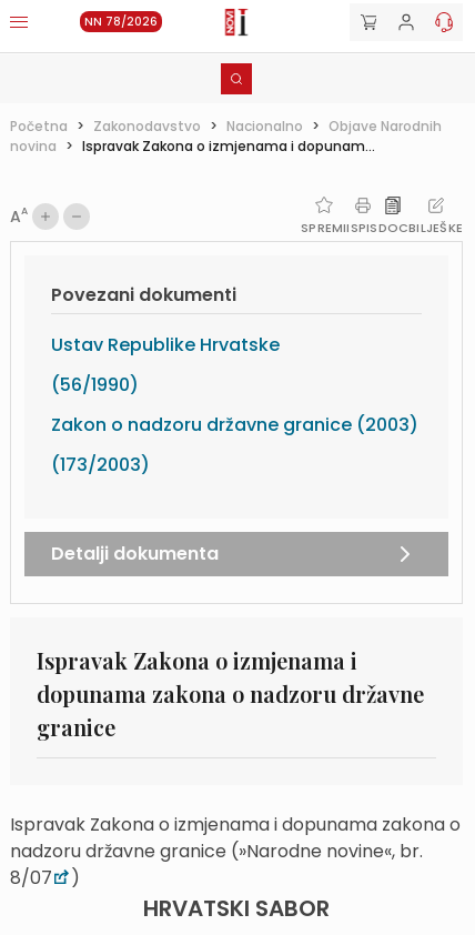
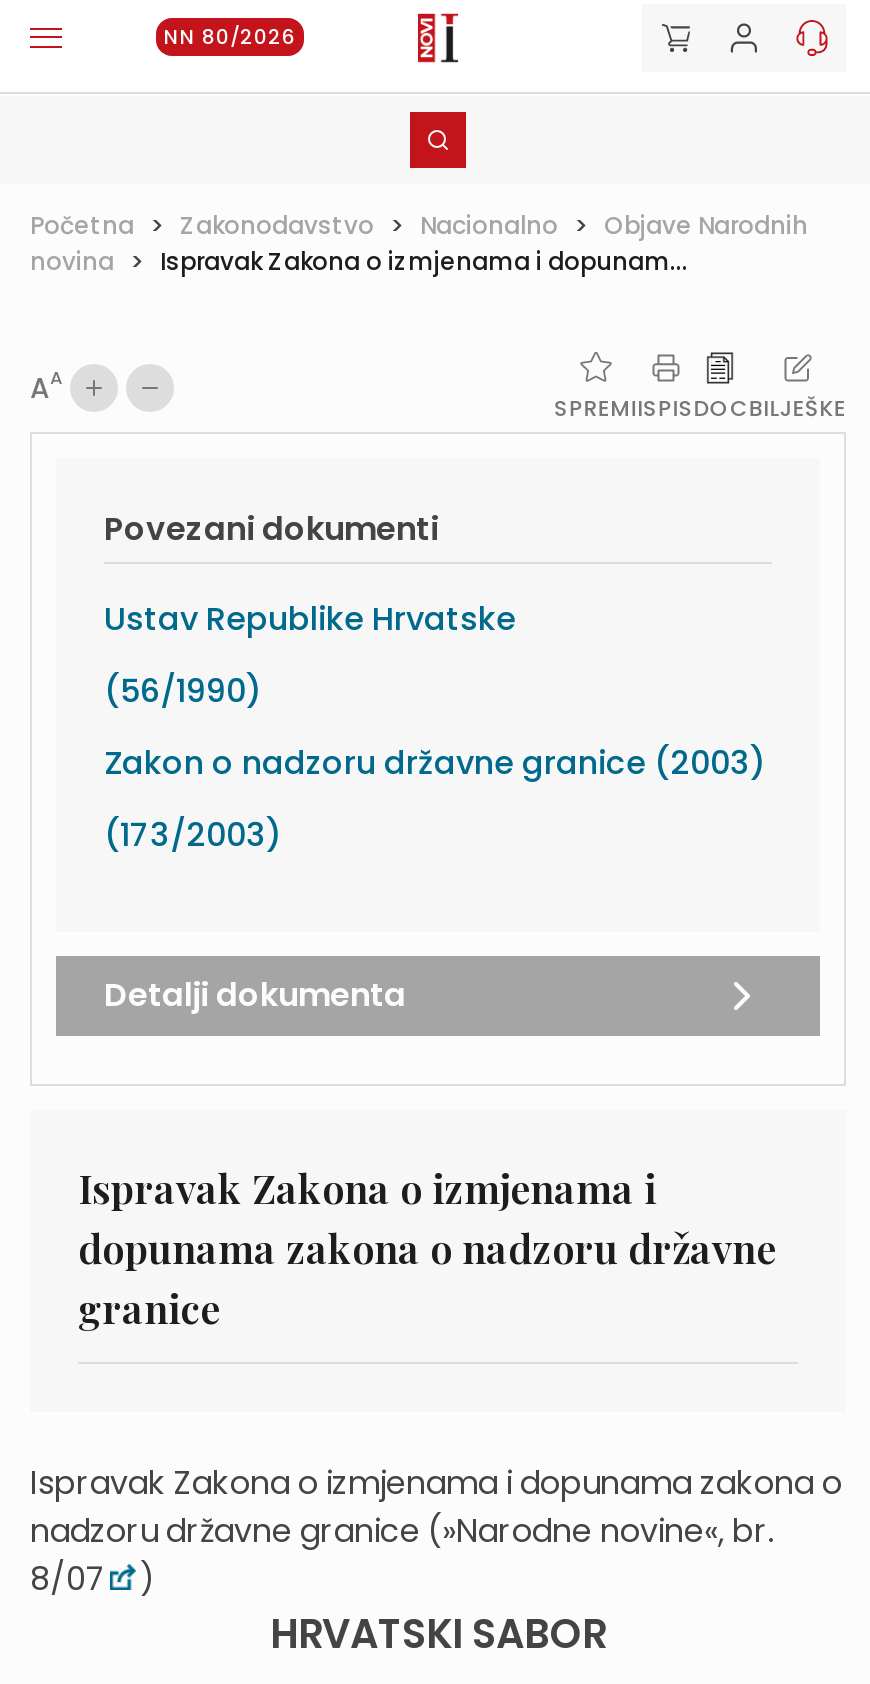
- NN 78/2026
+ NN 80/2026
